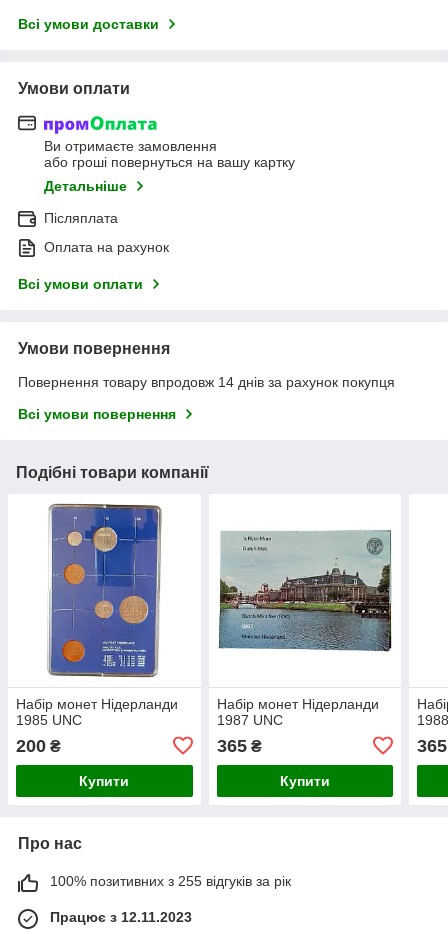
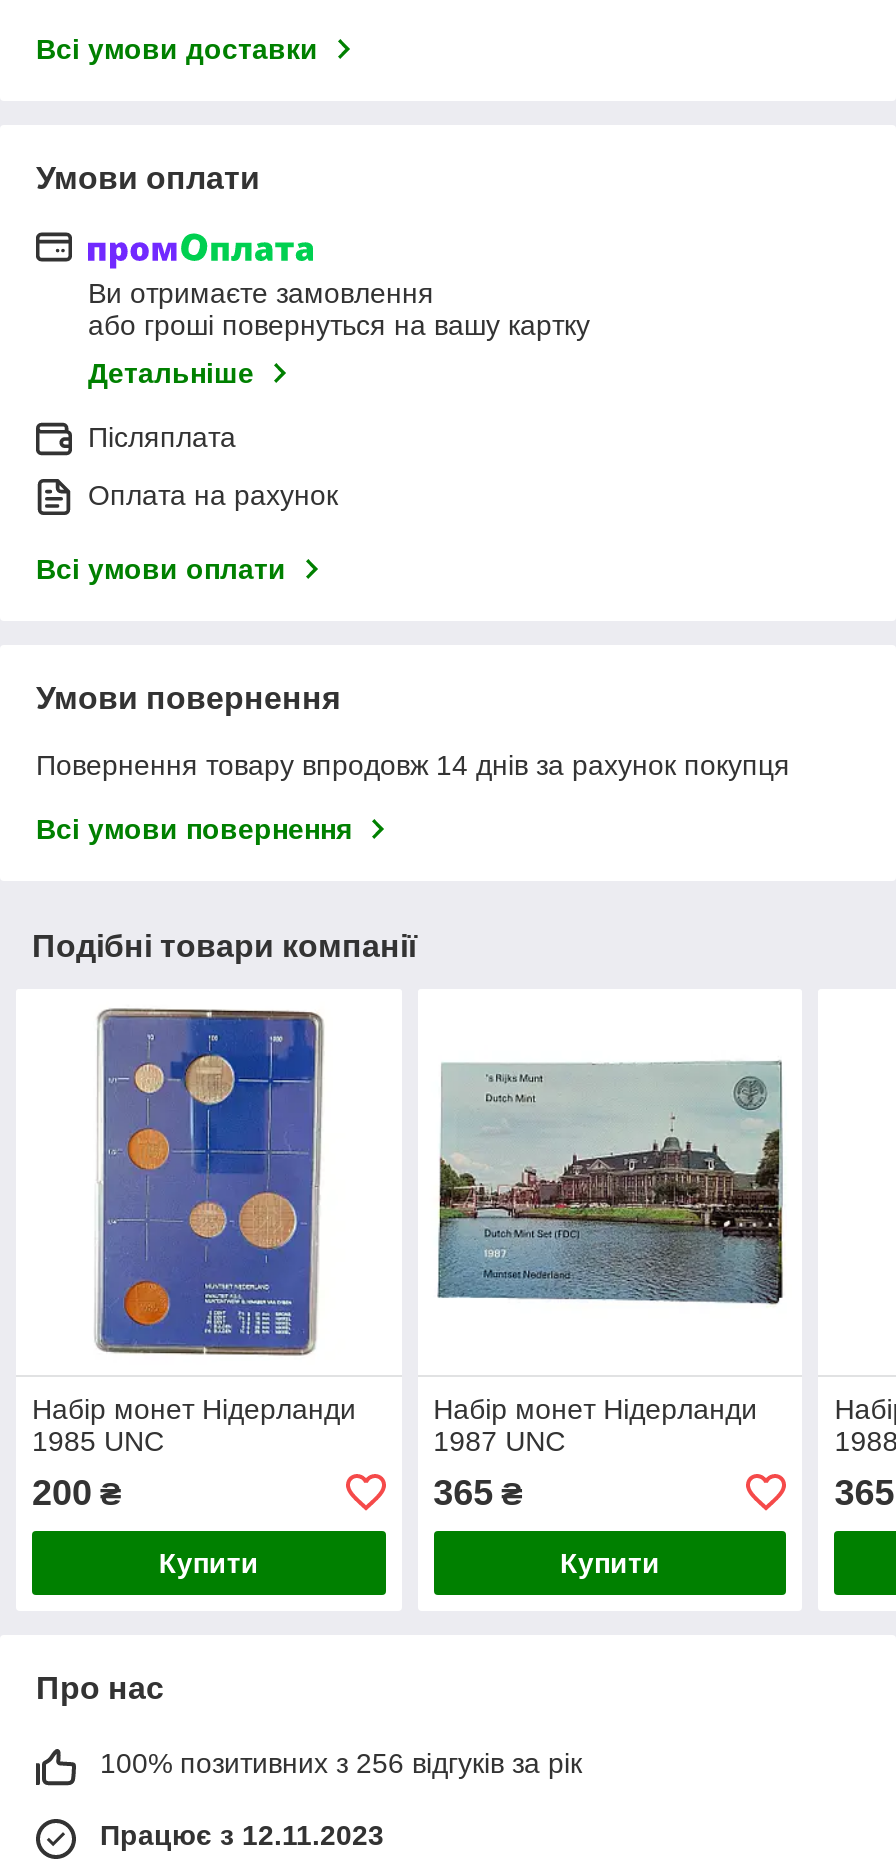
- 100% позитивних з 255 відгуків за рік
+ 100% позитивних з 256 відгуків за рік
